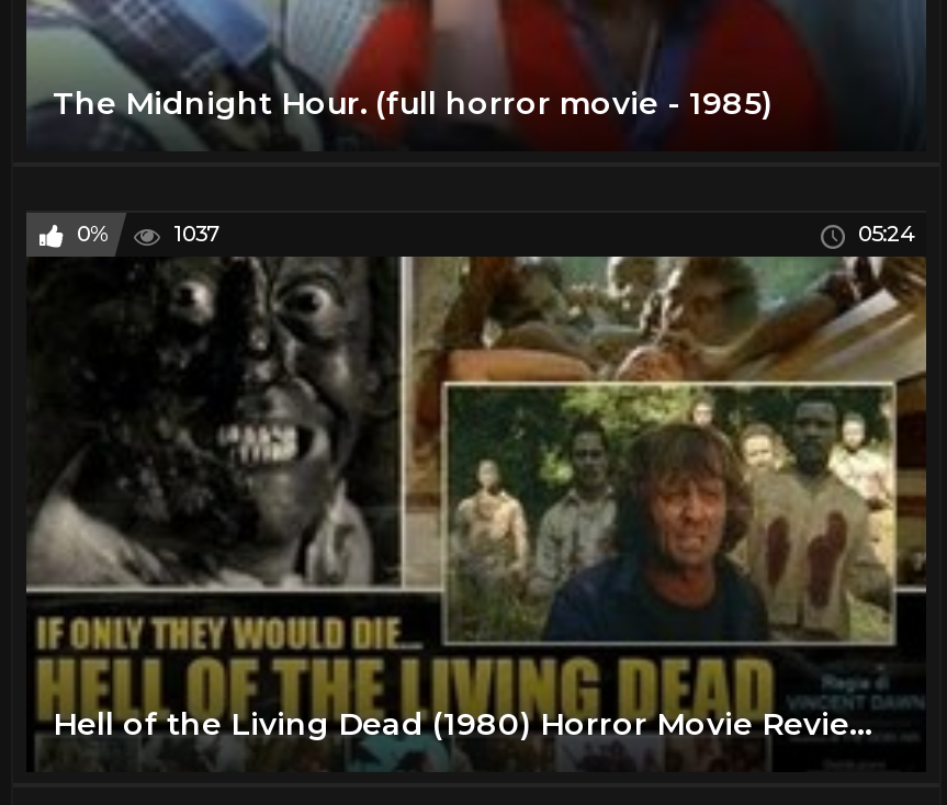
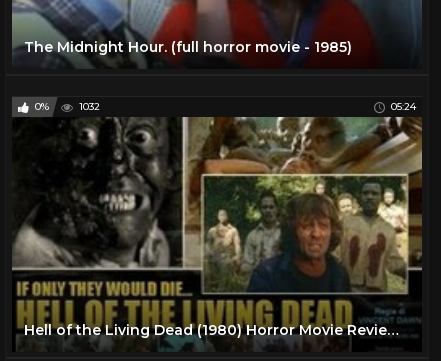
- 1037
+ 1032
